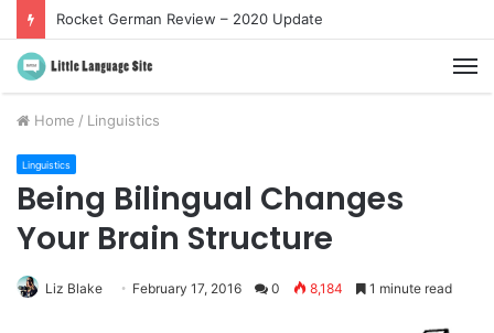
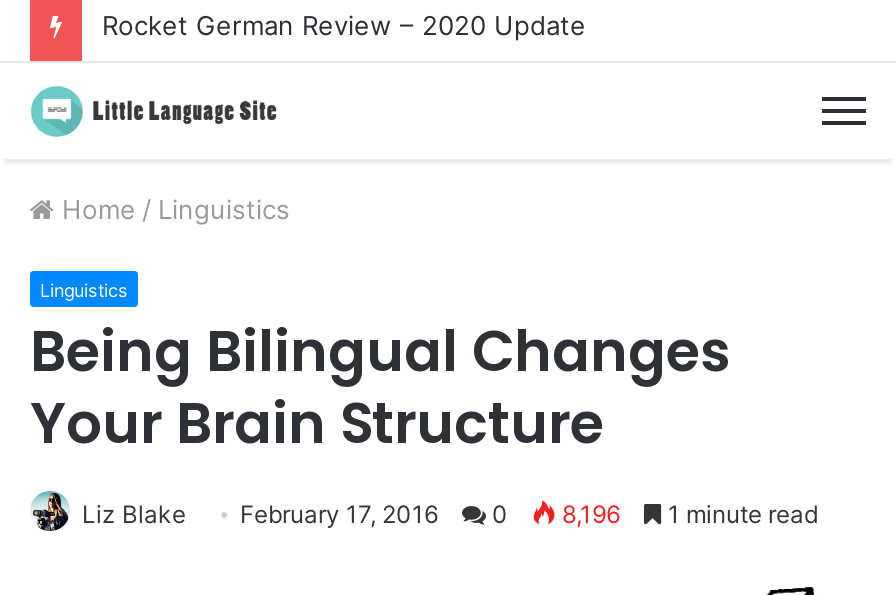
- Rocket German Review – 2020 Update
+ Rocket Japanese Review – 2020 Update

- Liz Blake February 17, 2016 0 8,184 1 minute read
+ Liz Blake February 17, 2016 0 8,196 1 minute read
